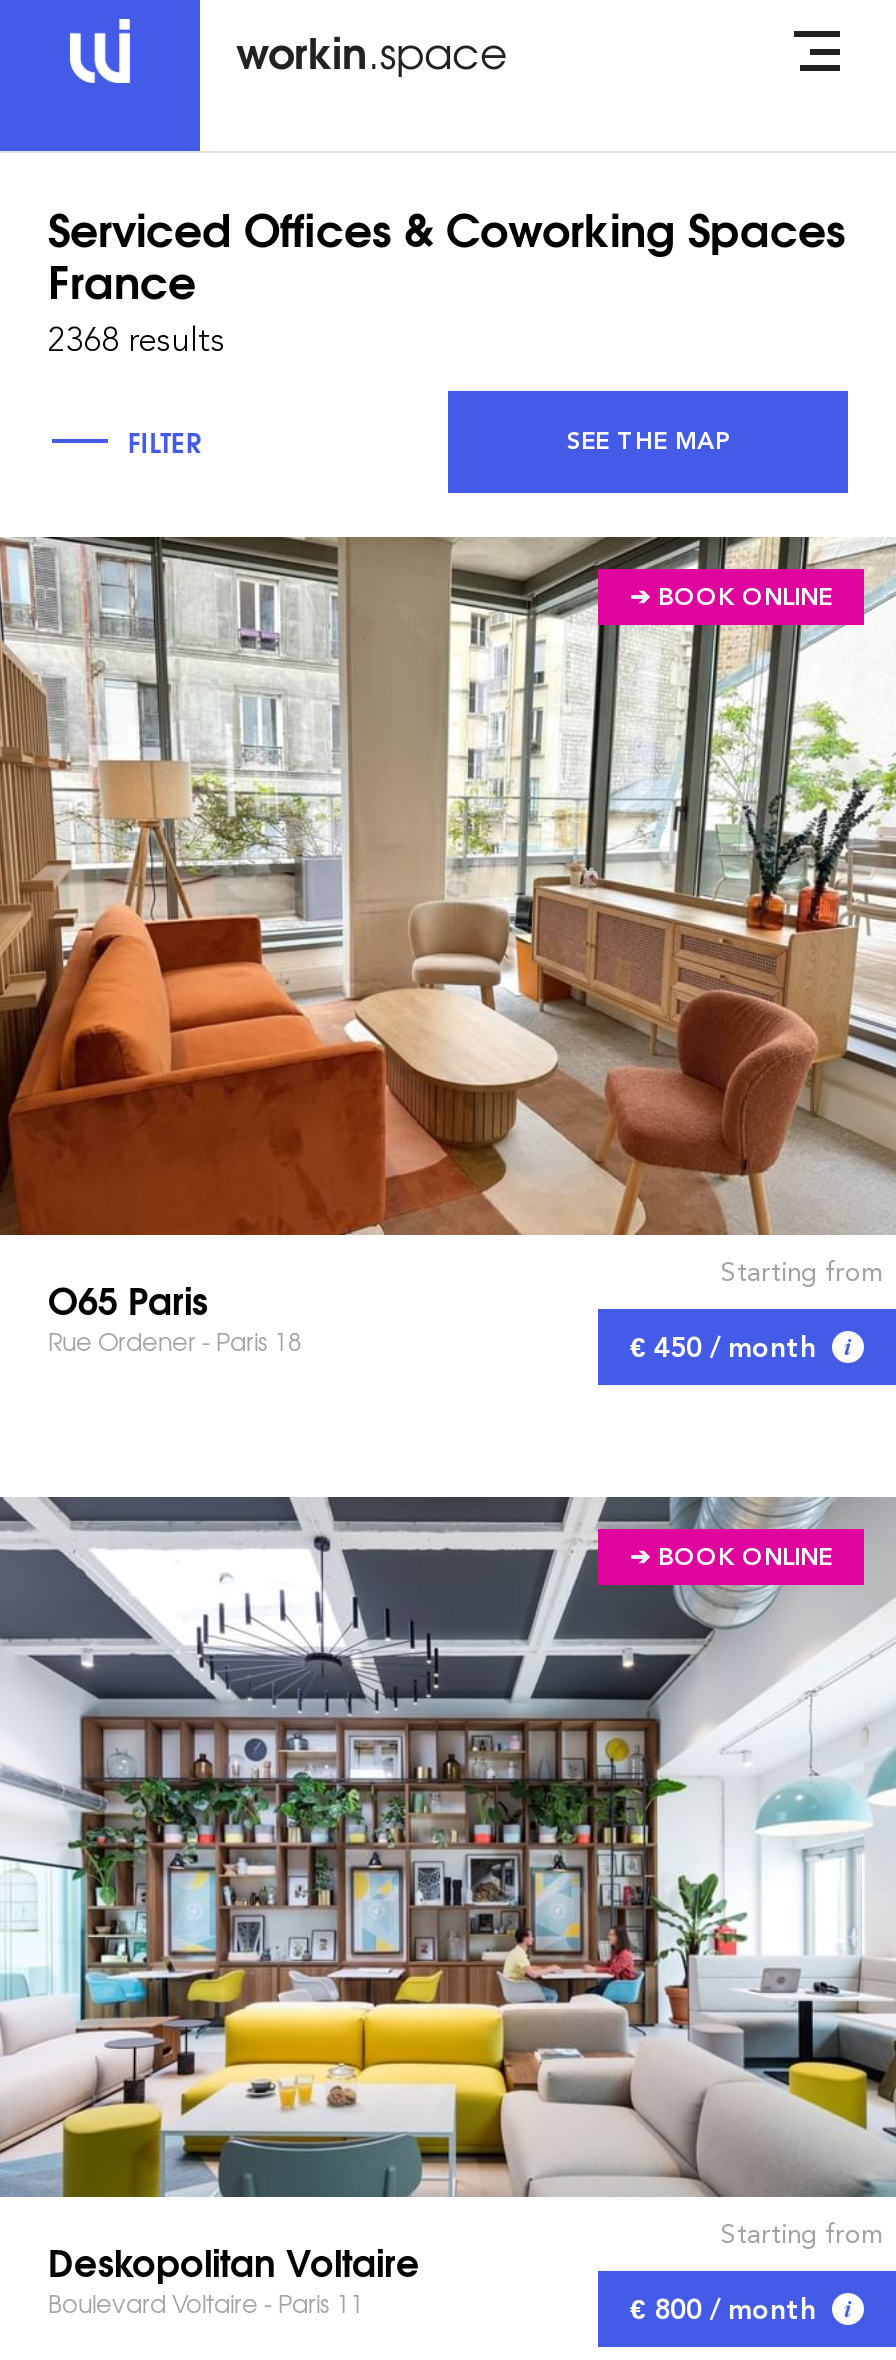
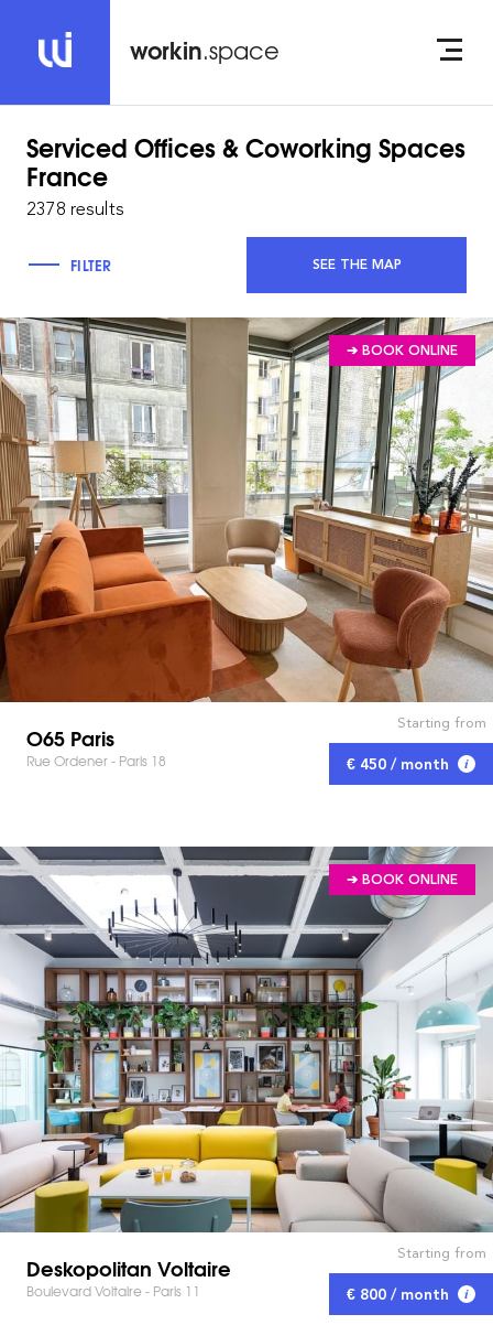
- 2368 results
+ 2378 results
